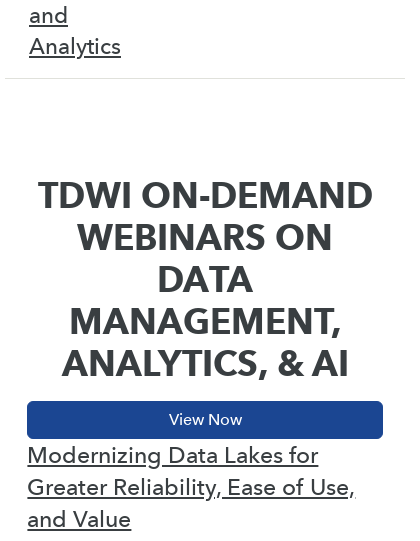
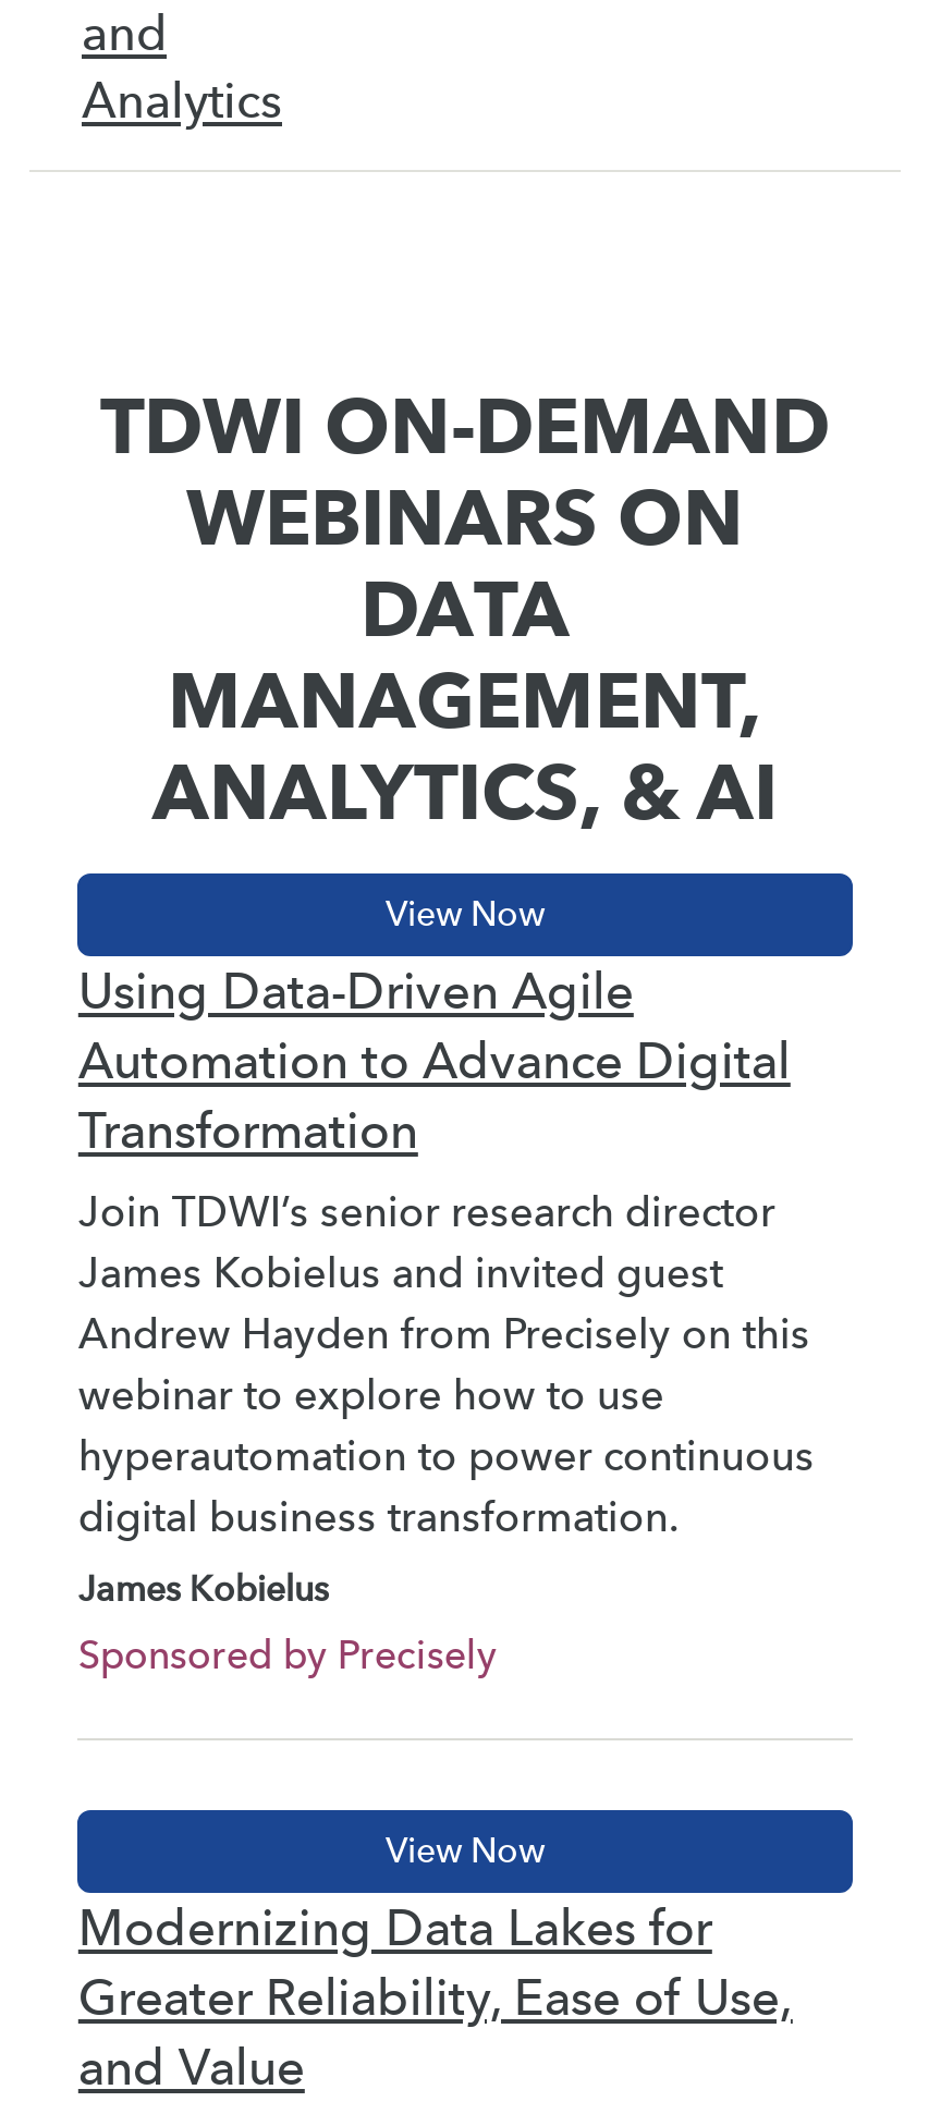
+ Using Data-Driven Agile
+ Automation to Advance Digital
+ Transformation
+ Join TDWI’s senior research director
+ James Kobielus and invited guest
+ Andrew Hayden from Precisely on this
+ webinar to explore how to use
+ hyperautomation to power continuous
+ digital business transformation.
+ James Kobielus
+ Sponsored by Precisely
